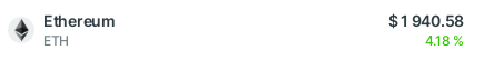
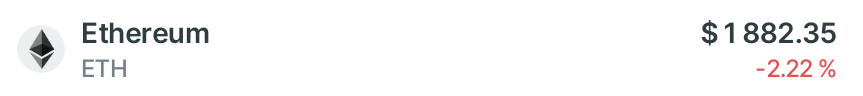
- $ 1 940.58
+ $ 1 882.35

- 4.18 %
+ -2.22 %
